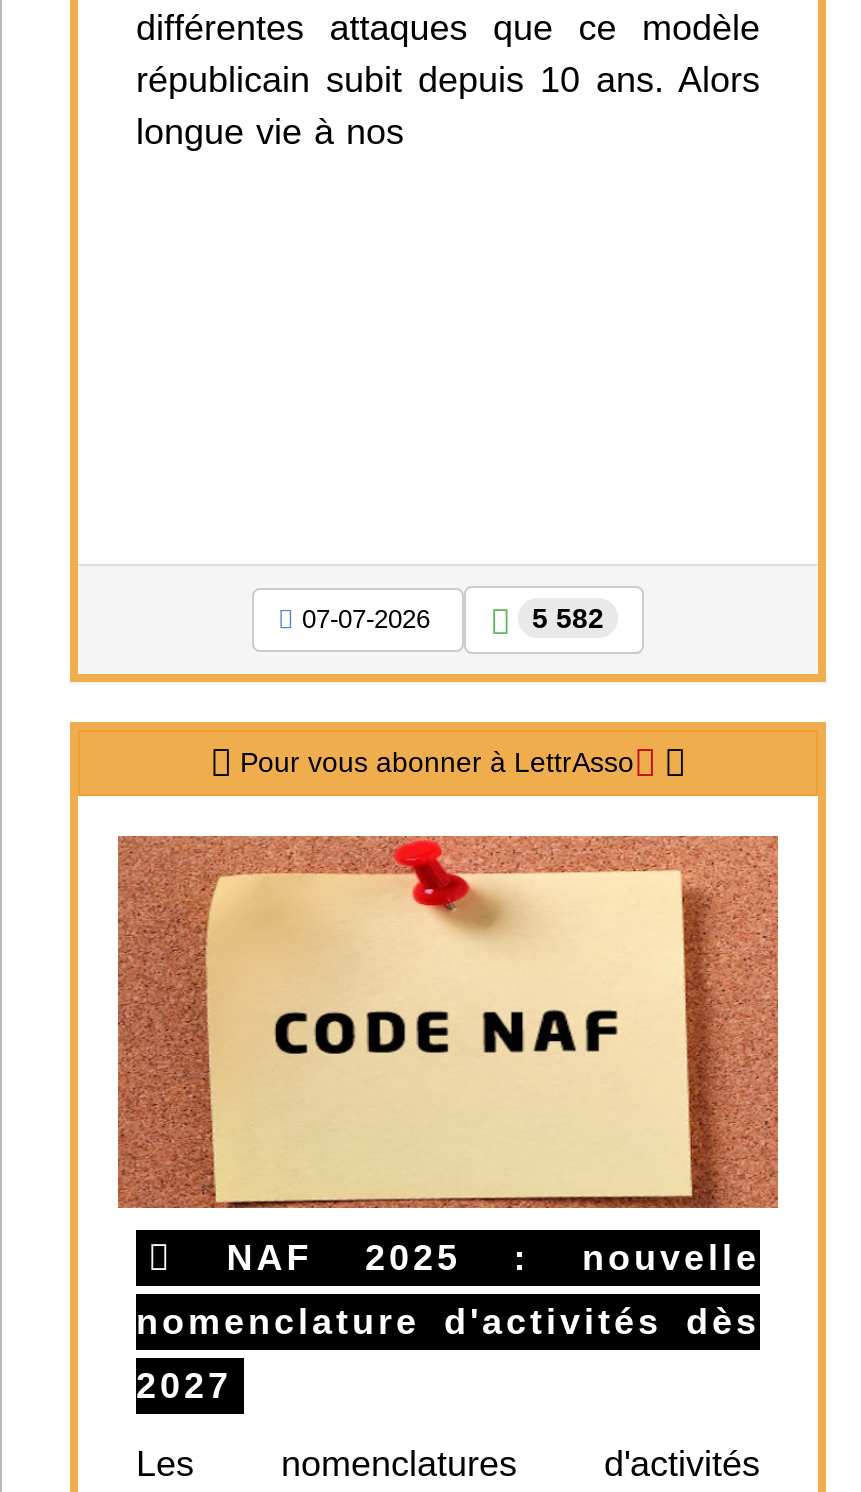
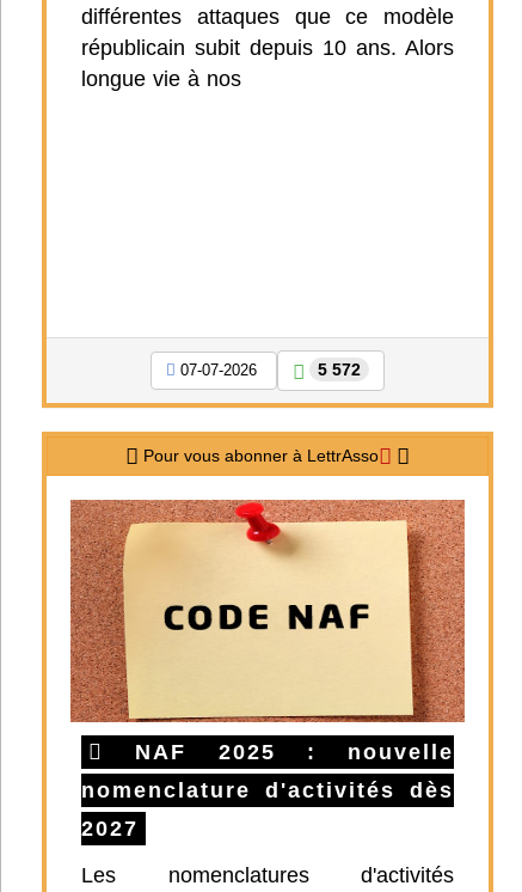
- 5 582
+ 5 572
